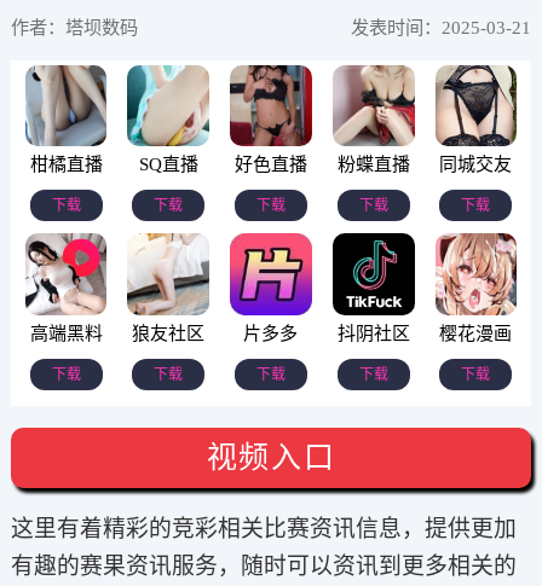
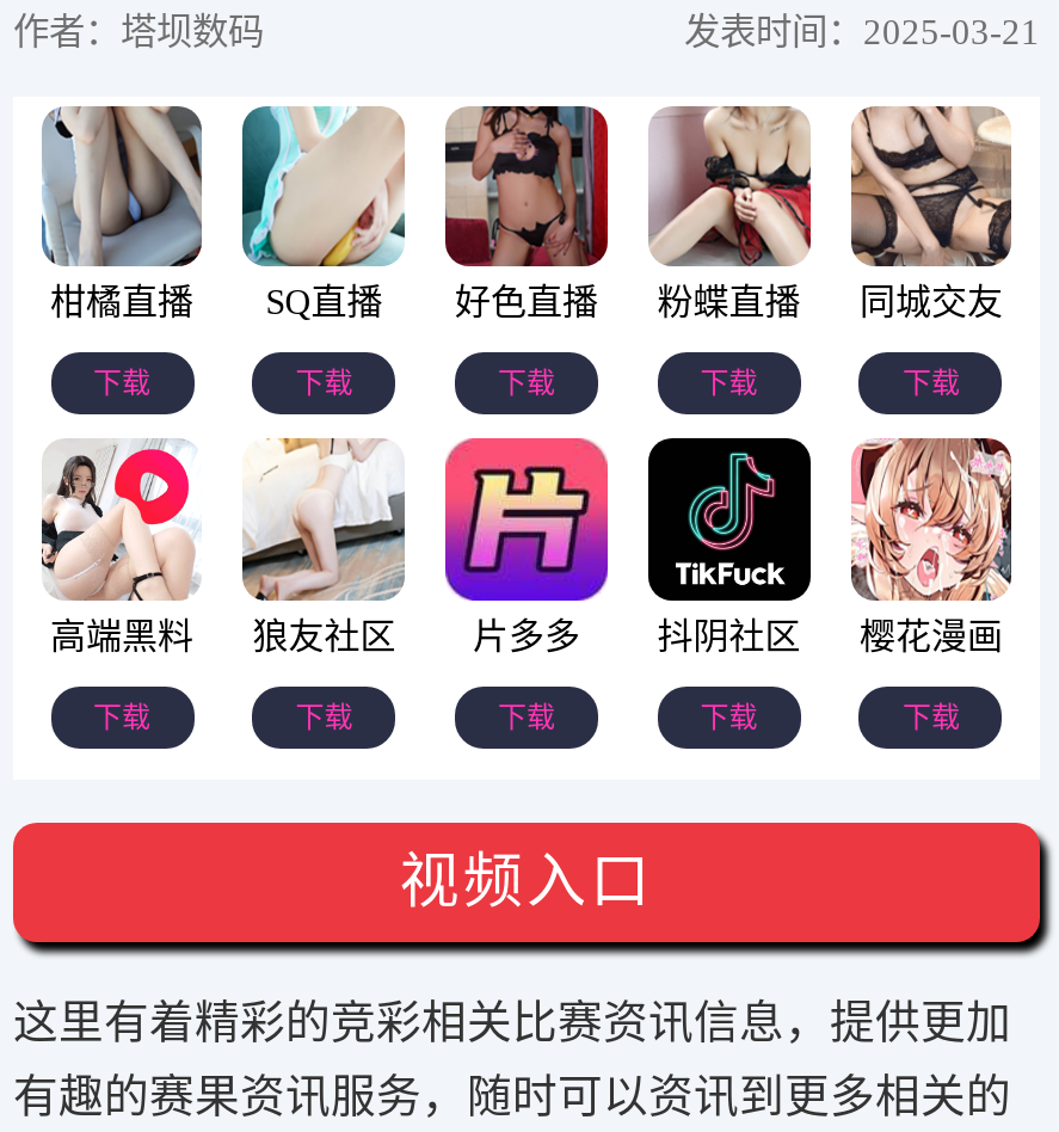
- [image]
+ [image]

- [image]
+ [image]
